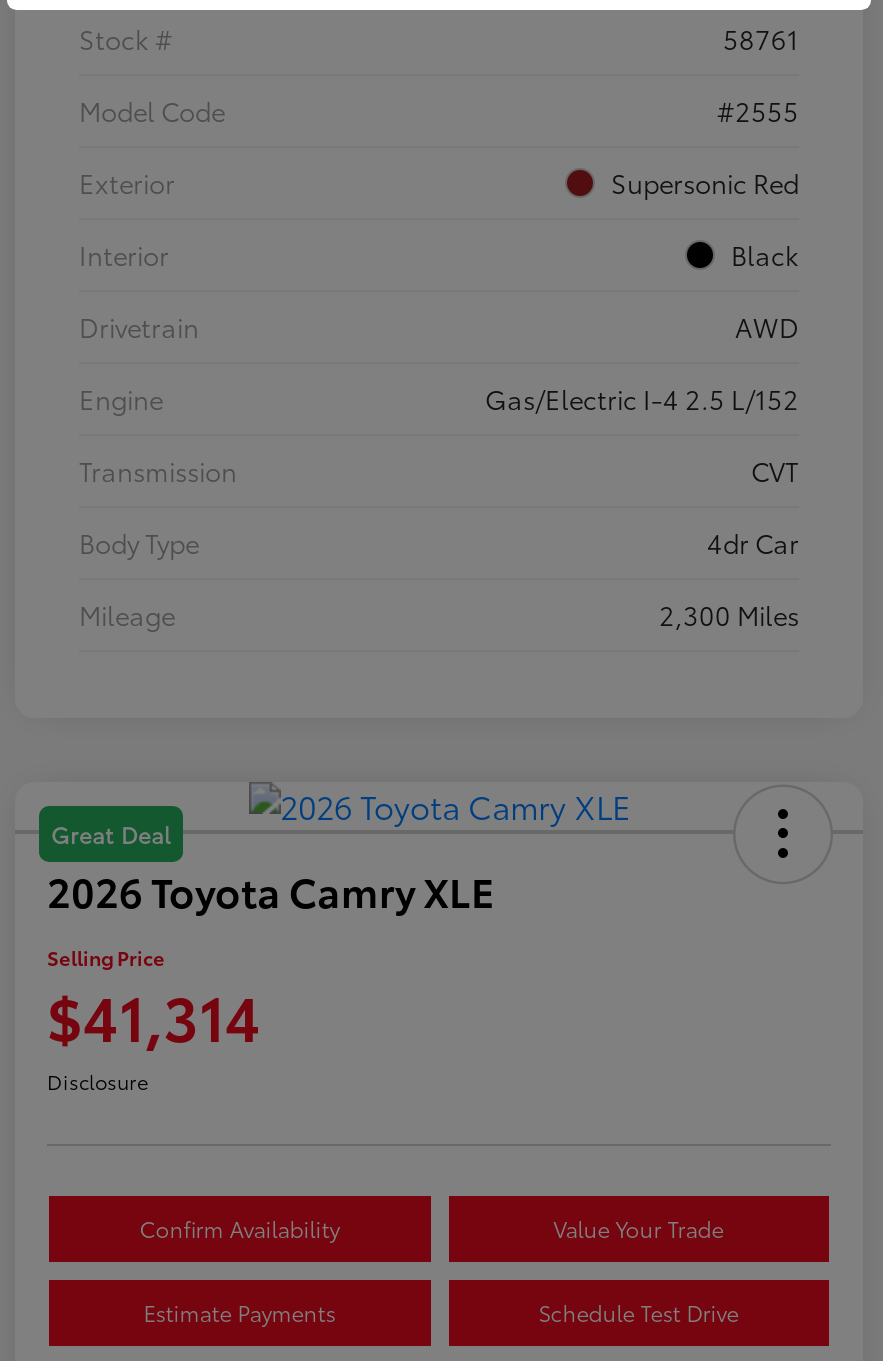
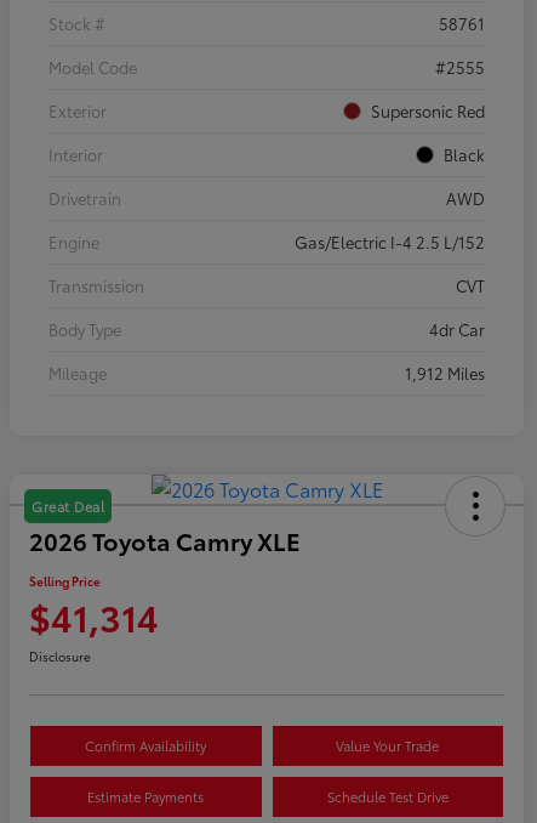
- 2,300 Miles
+ 1,912 Miles
